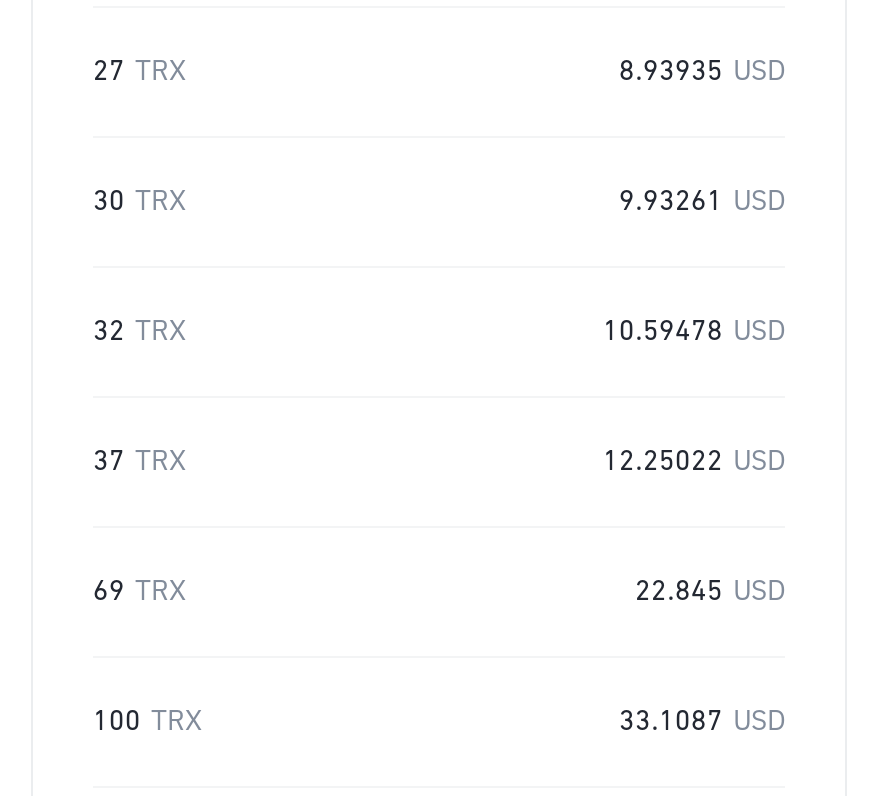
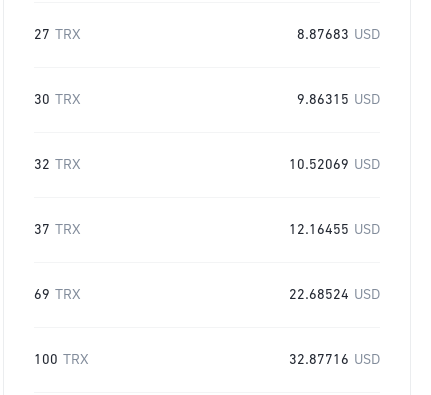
- 8.93935 USD
+ 8.87683 USD

- 9.93261 USD
+ 9.86315 USD

- 10.59478 USD
+ 10.52069 USD

- 12.25022 USD
+ 12.16455 USD

- 22.845 USD
+ 22.68524 USD

- 33.1087 USD
+ 32.87716 USD
